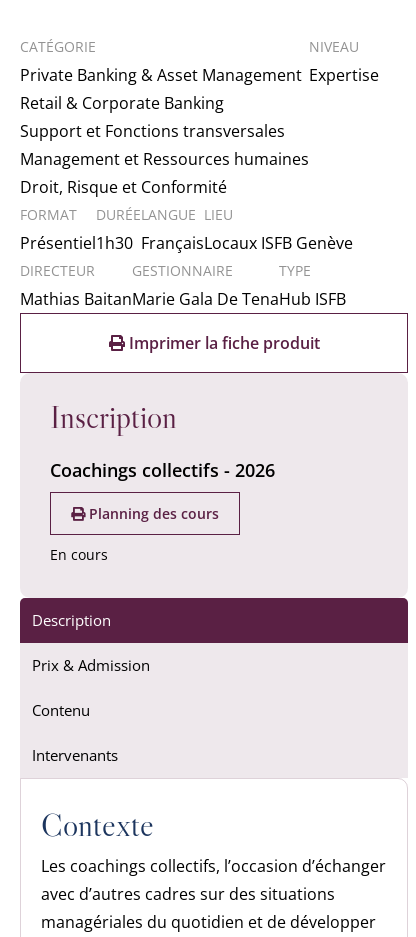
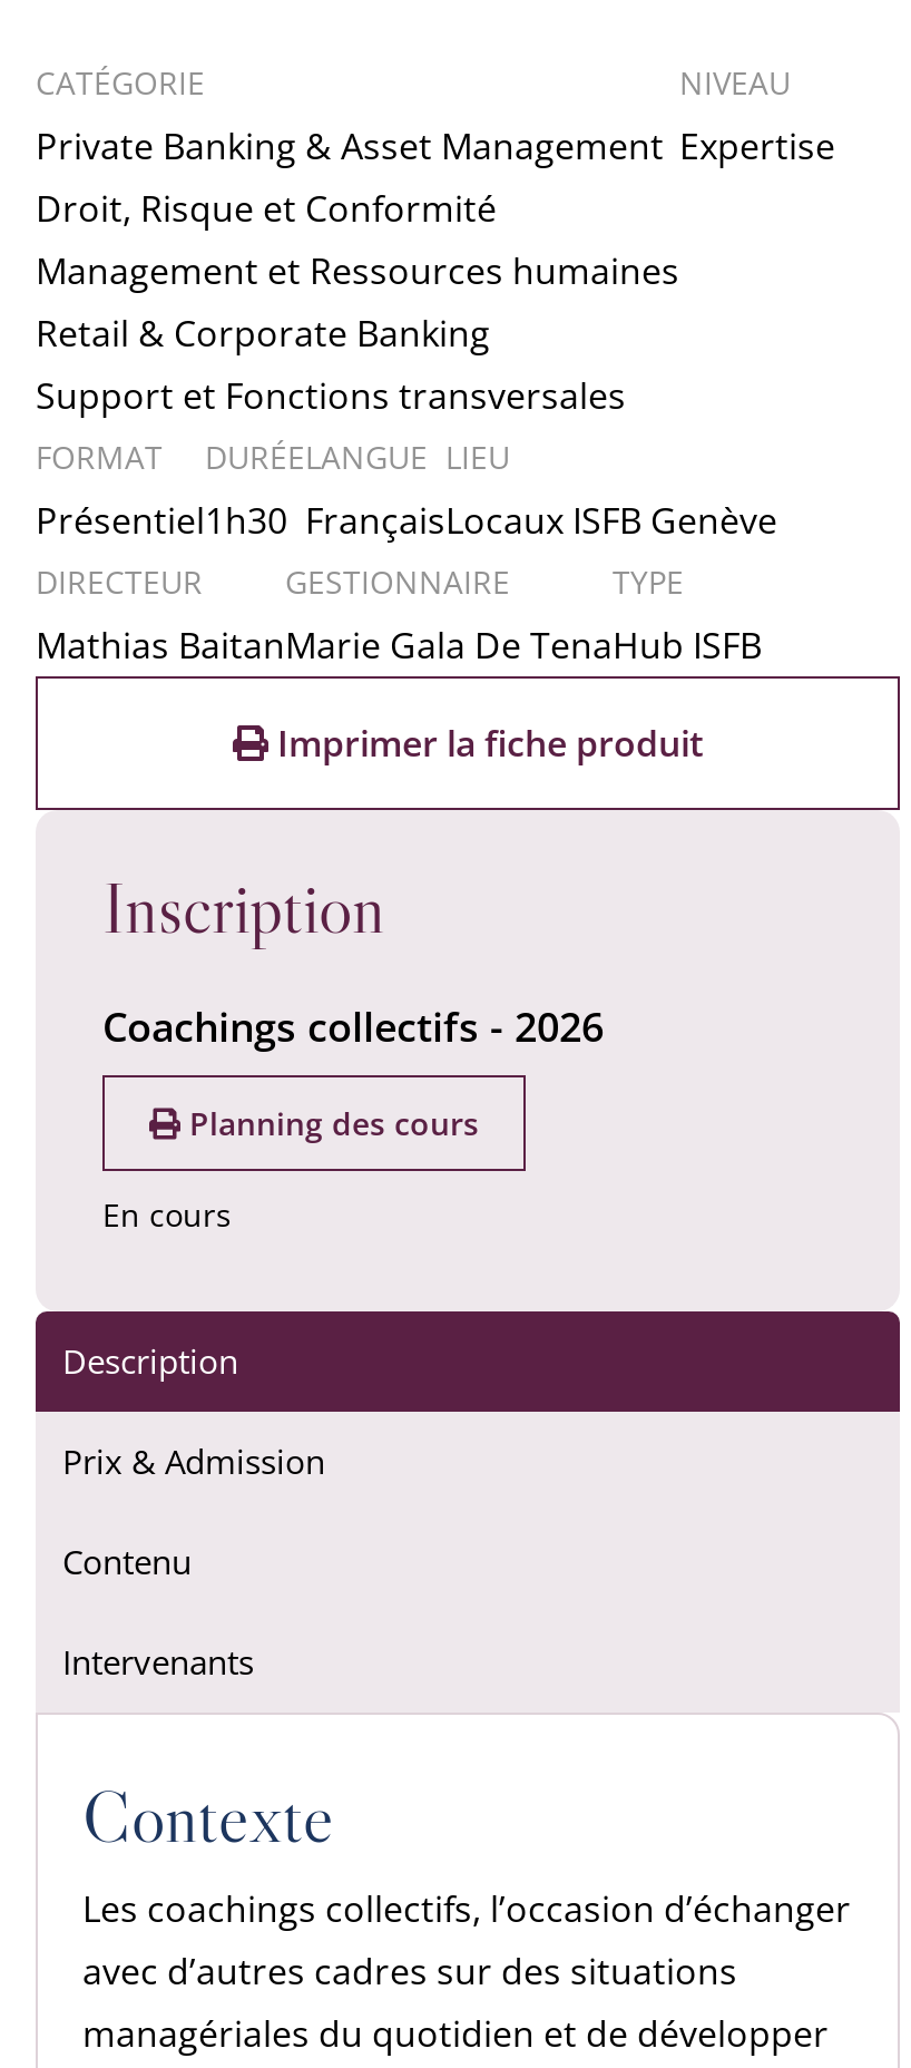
moved down: Retail & Corporate Banking | Support et Fonctions transversales

moved up: Management et Ressources humaines | Droit, Risque et Conformité
